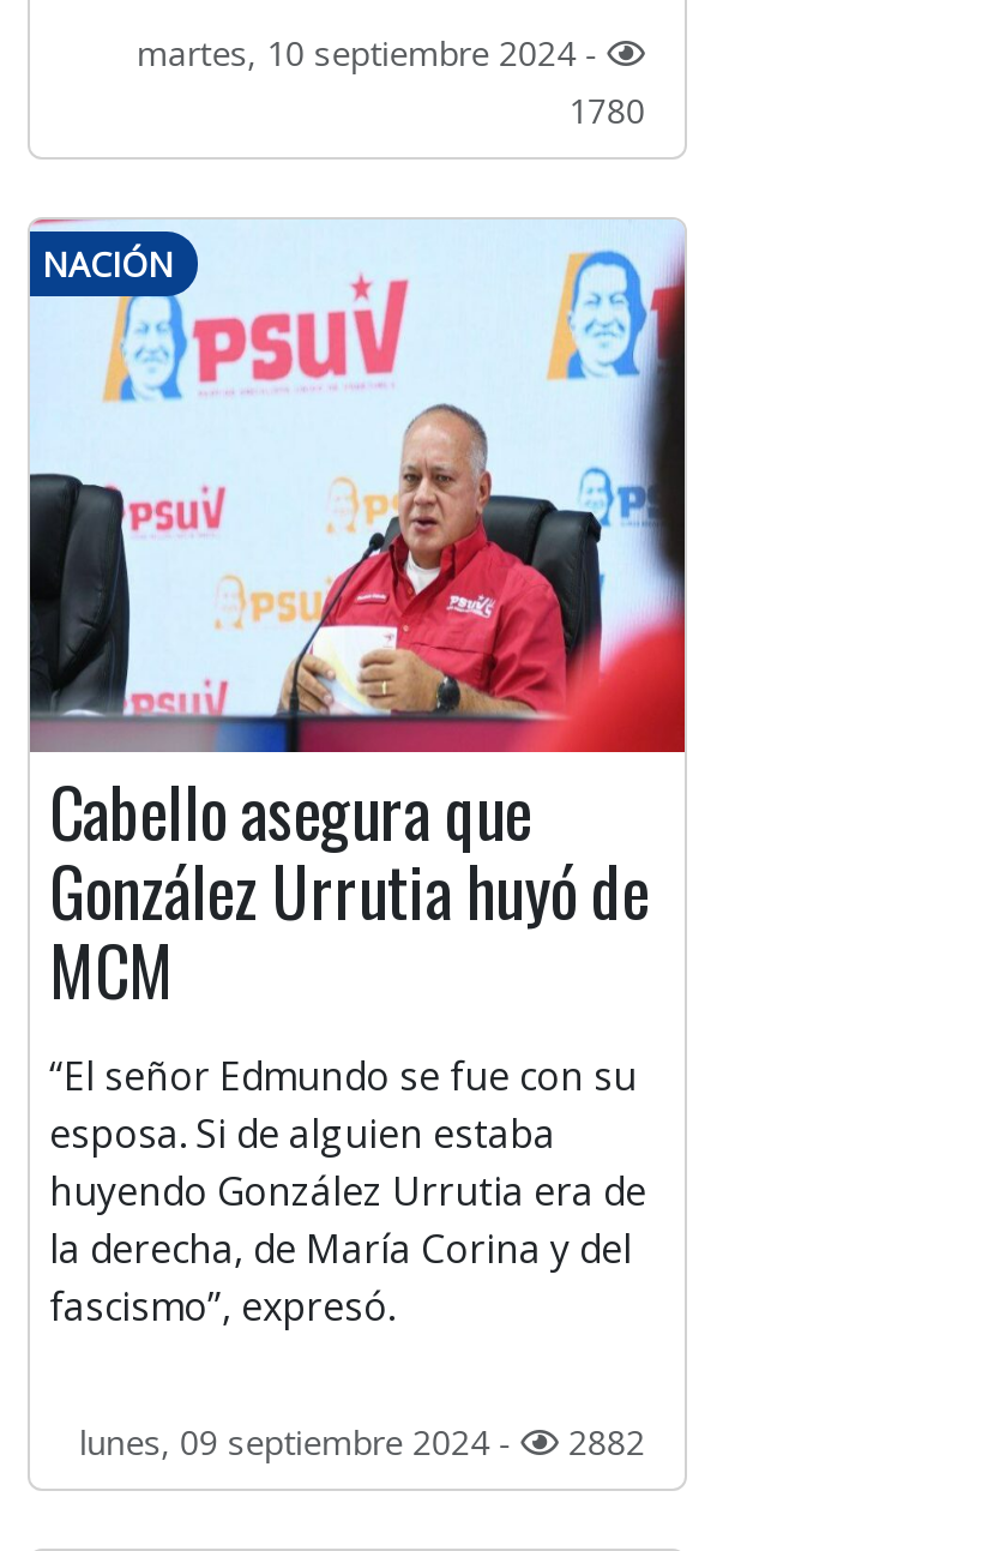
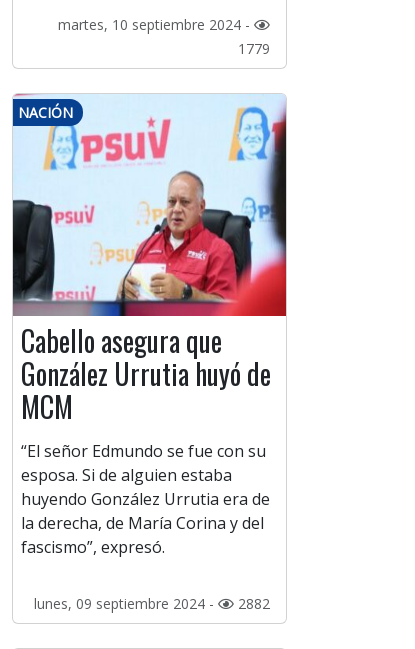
- 1780
+ 1779
